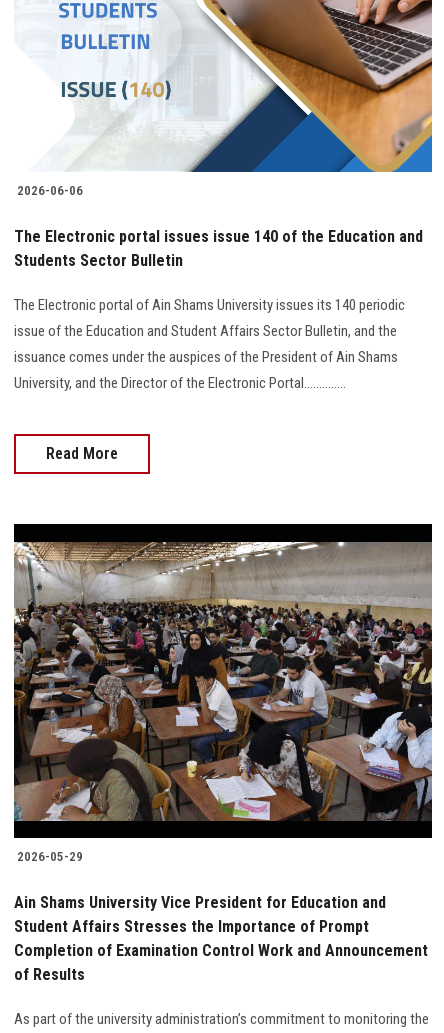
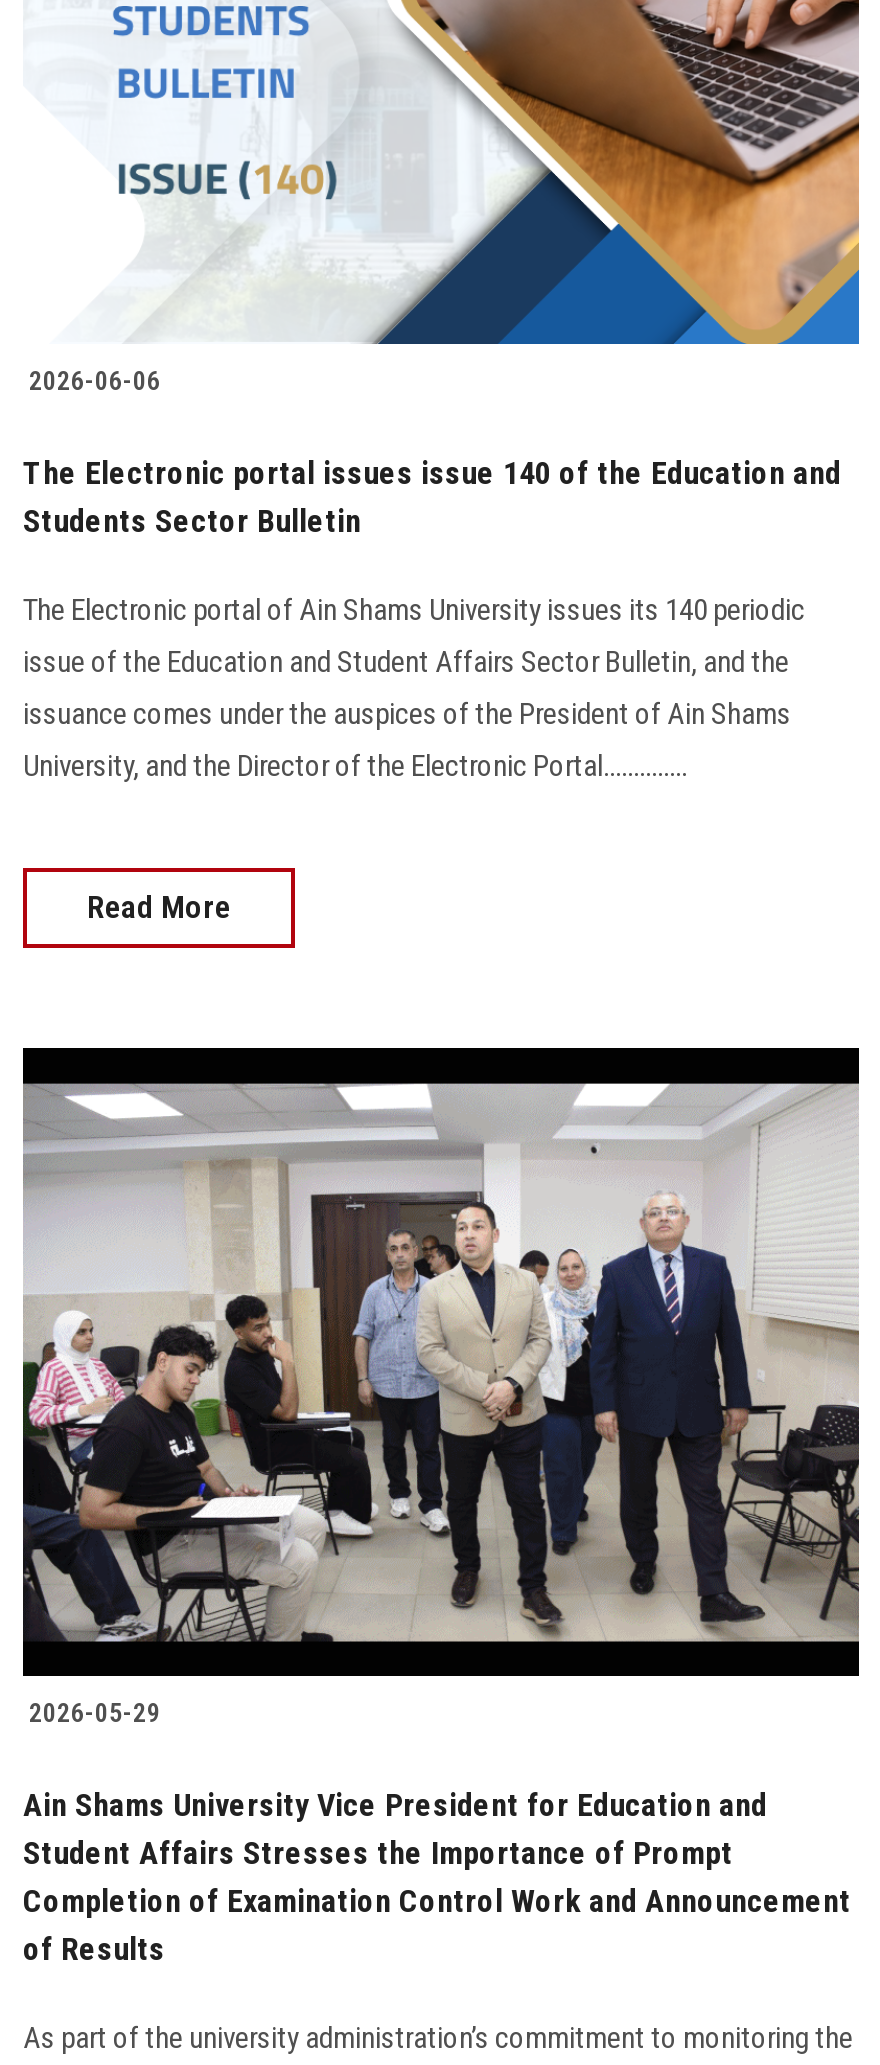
- [image]
+ [image]
